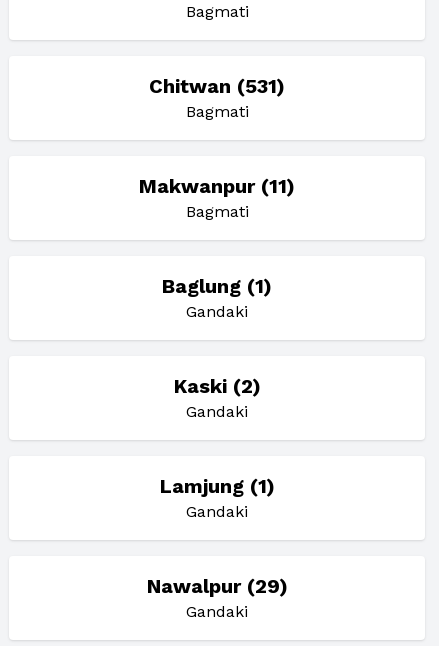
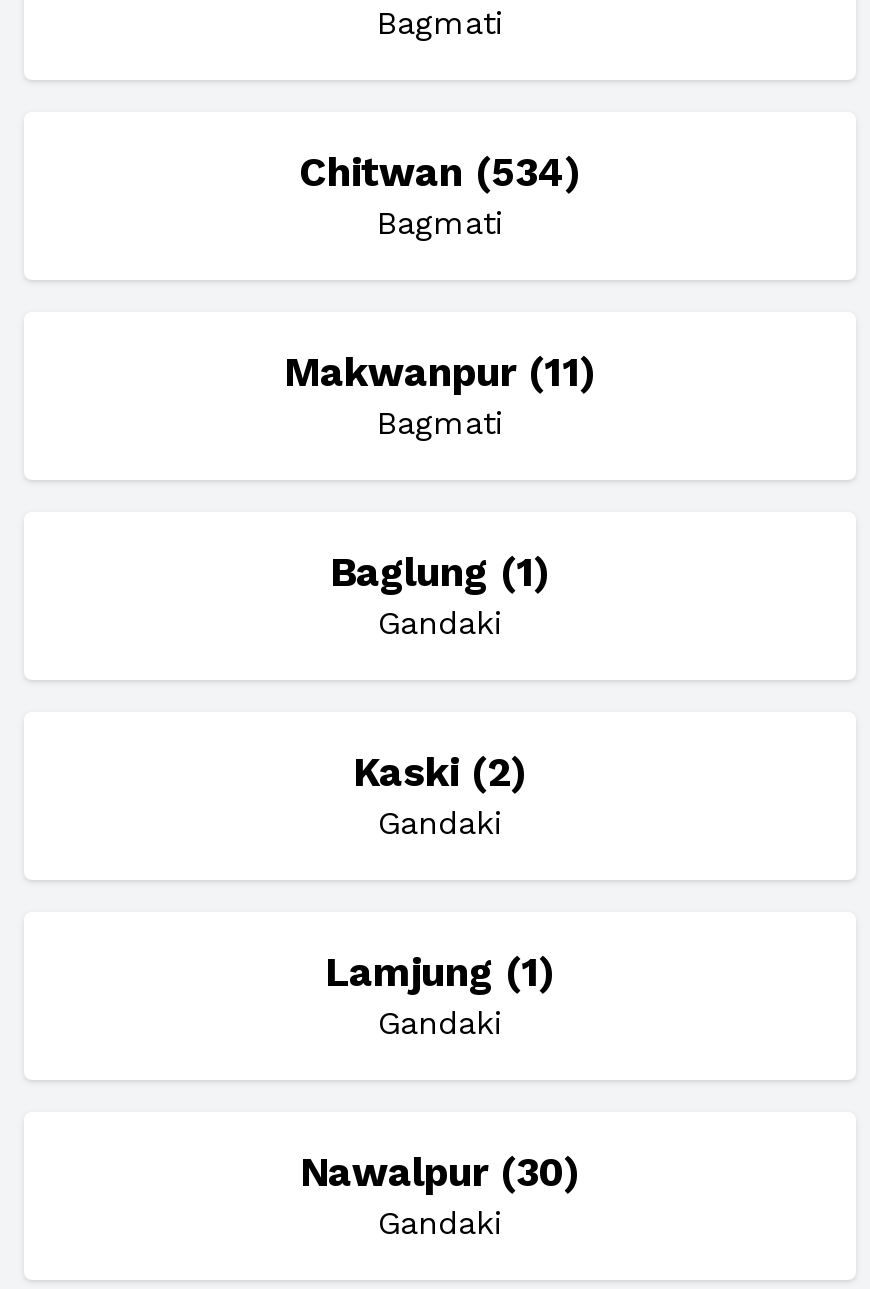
- Chitwan (531)
+ Chitwan (534)

- Nawalpur (29)
+ Nawalpur (30)
